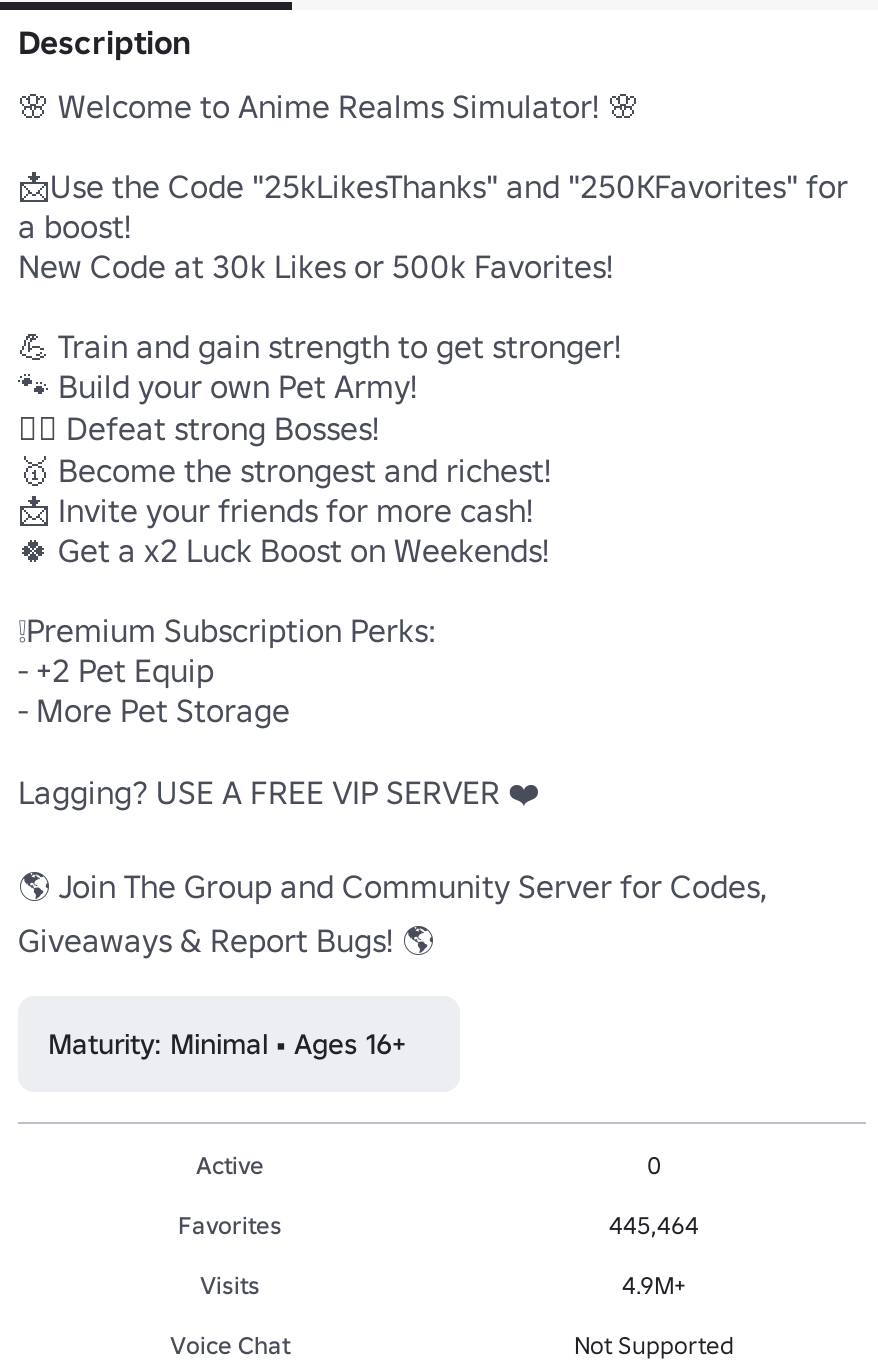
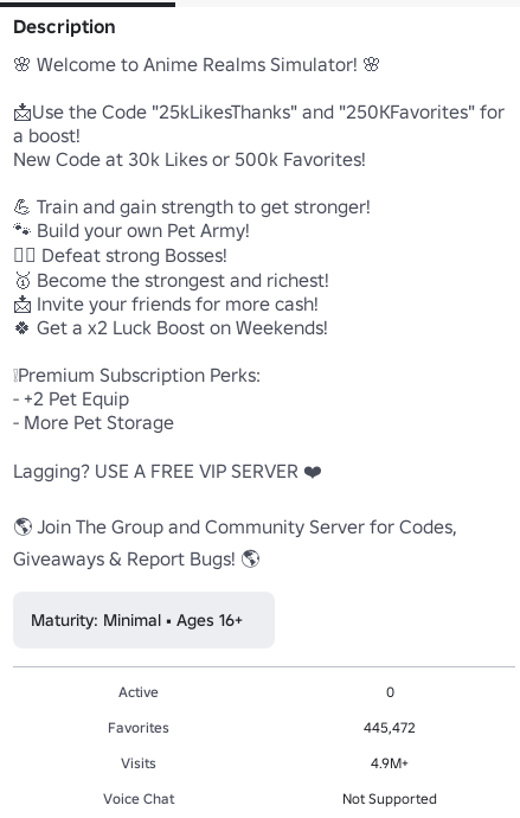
- 445,464
+ 445,472
